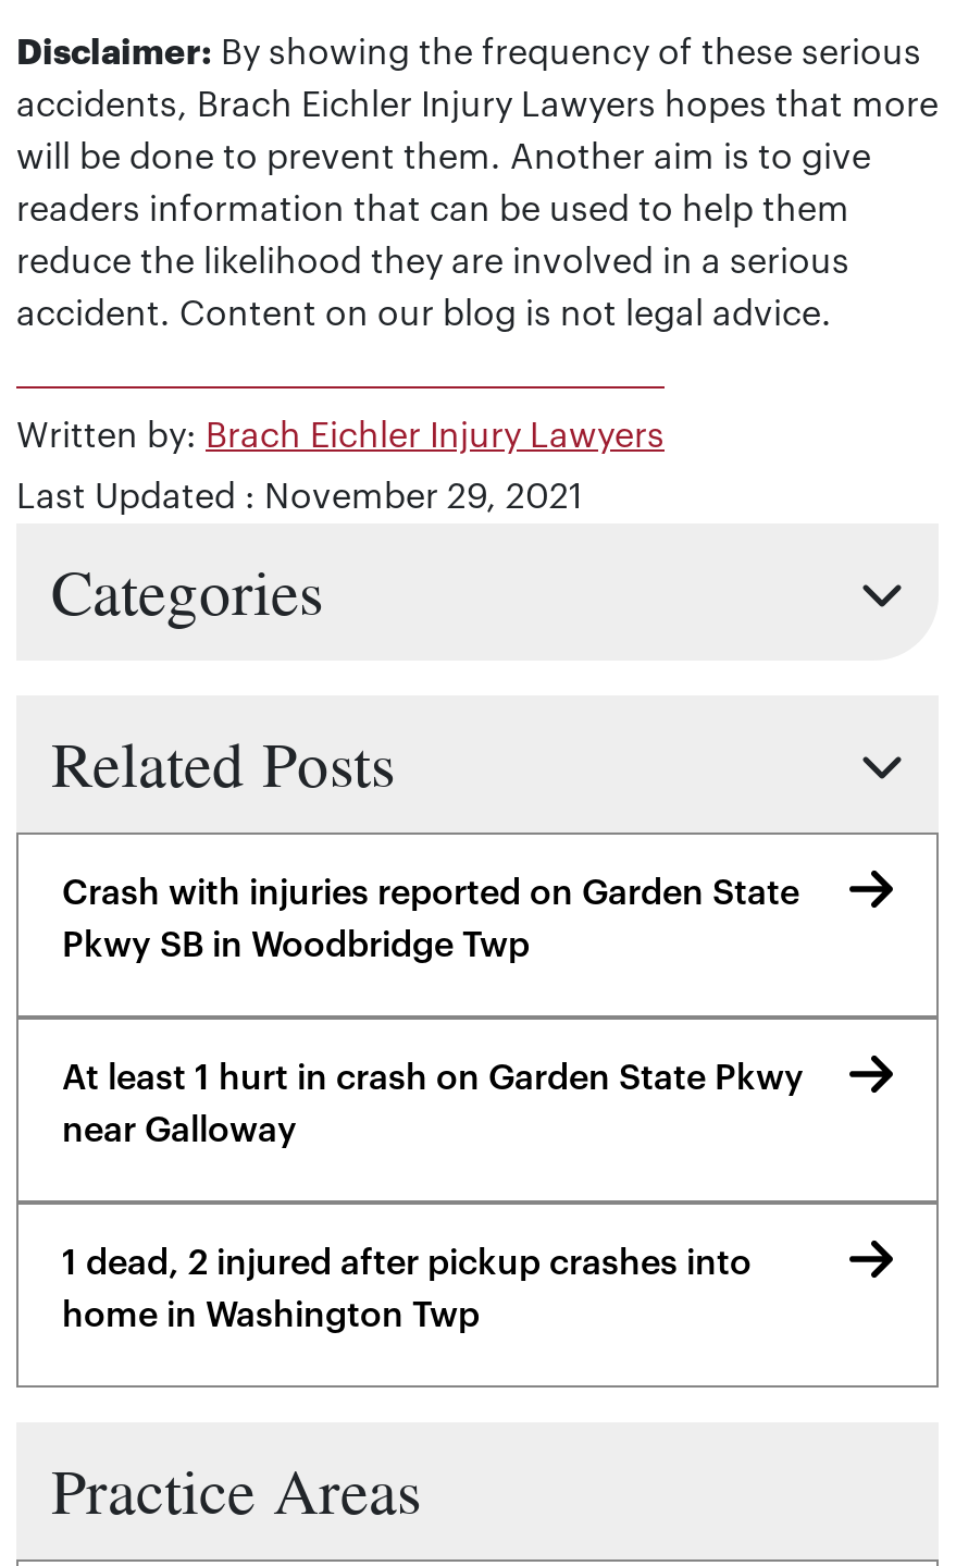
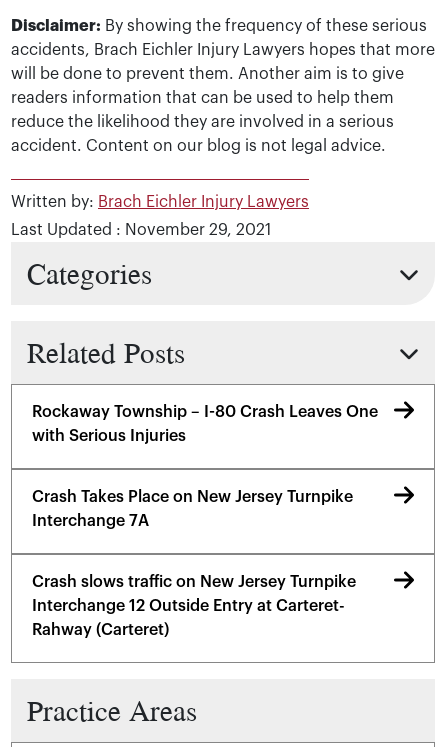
- Crash with injuries reported on Garden State
- Pkwy SB in Woodbridge Twp
+ Rockaway Township – I-80 Crash Leaves One
+ with Serious Injuries

- At least 1 hurt in crash on Garden State Pkwy
- near Galloway
+ Crash Takes Place on New Jersey Turnpike
+ Interchange 7A

- 1 dead, 2 injured after pickup crashes into
- home in Washington Twp
+ Crash slows traffic on New Jersey Turnpike
+ Interchange 12 Outside Entry at Carteret-
+ Rahway (Carteret)
